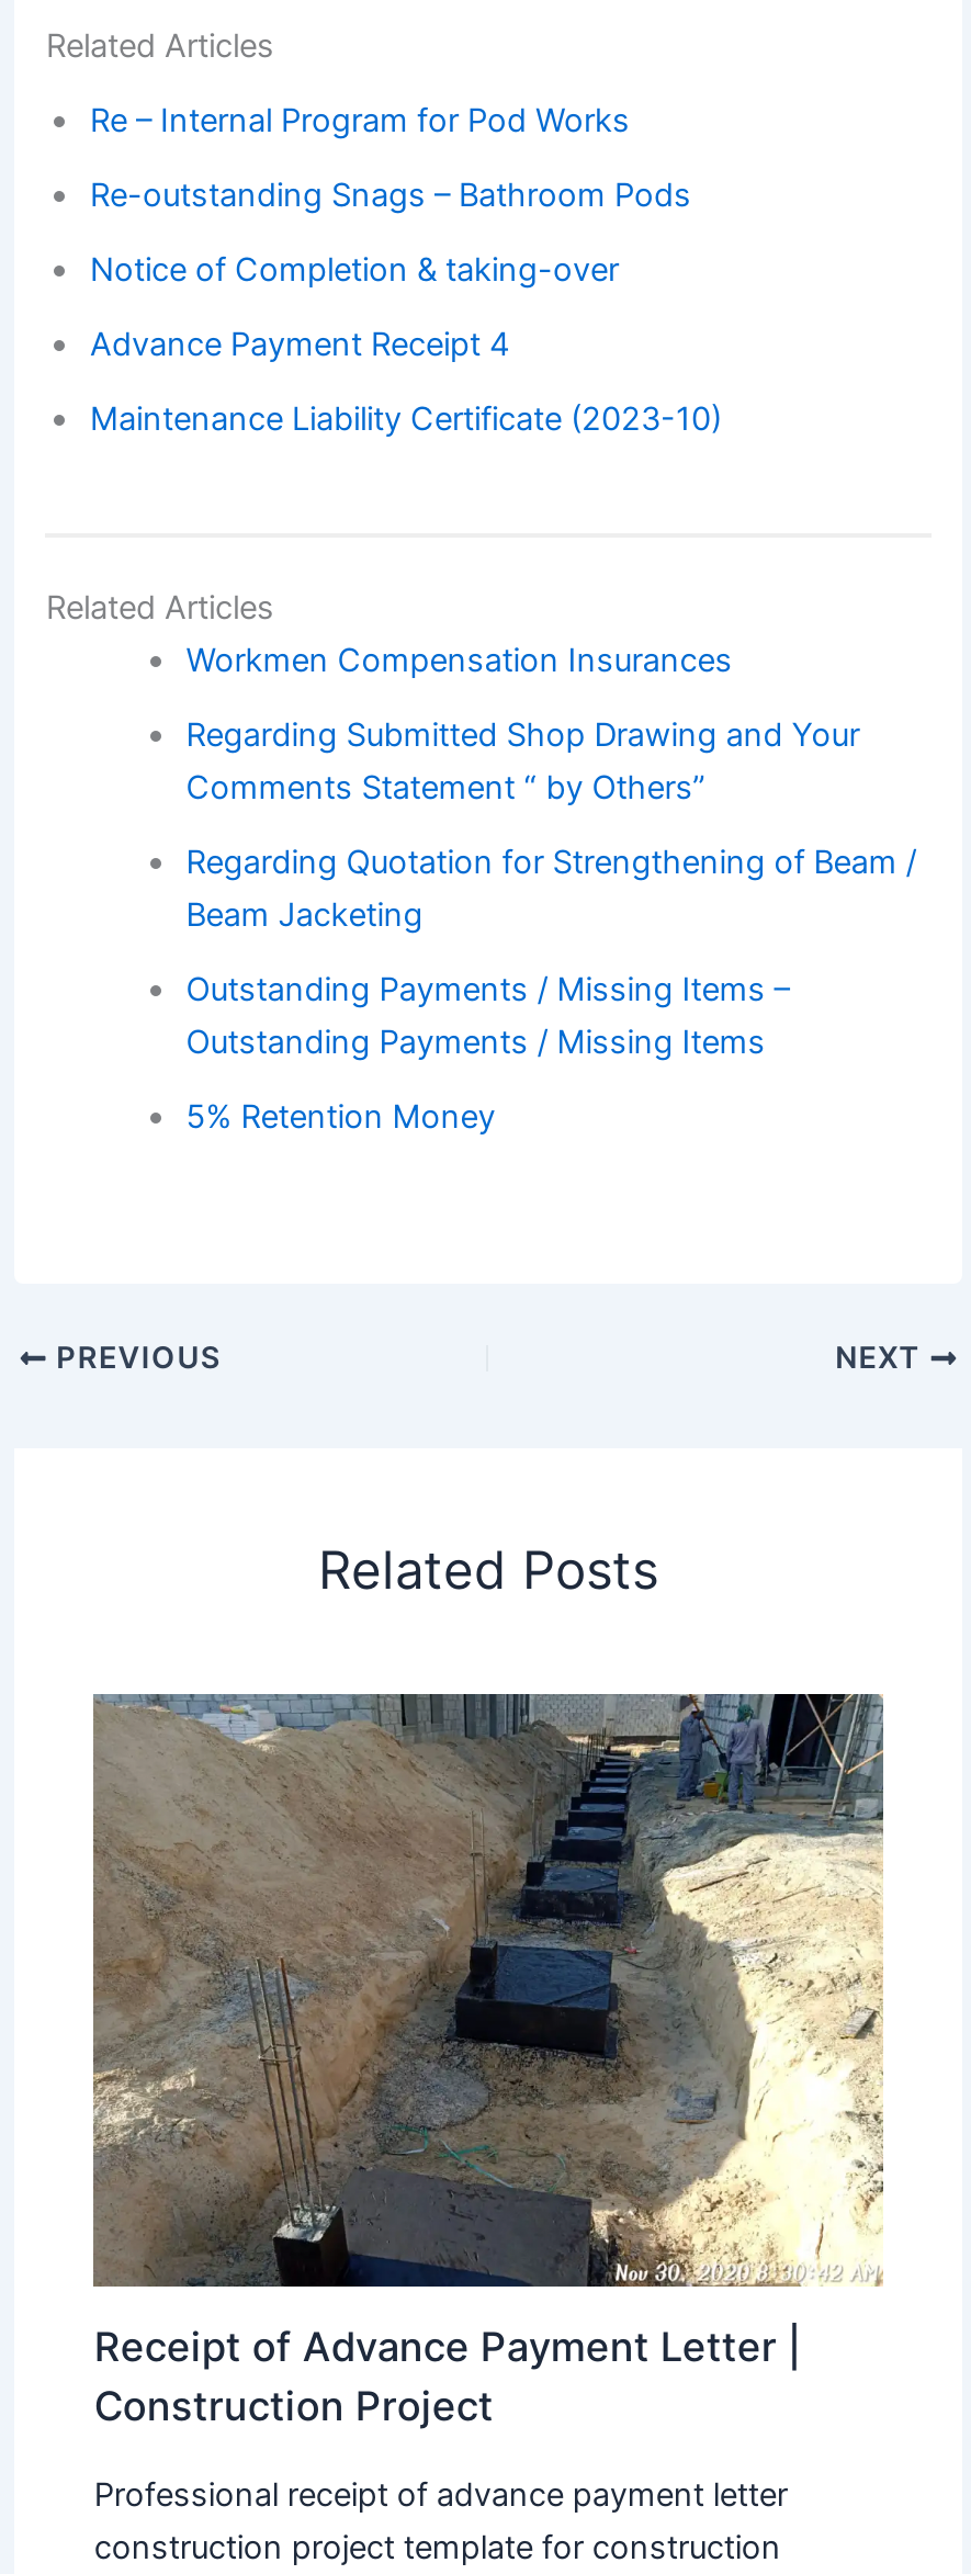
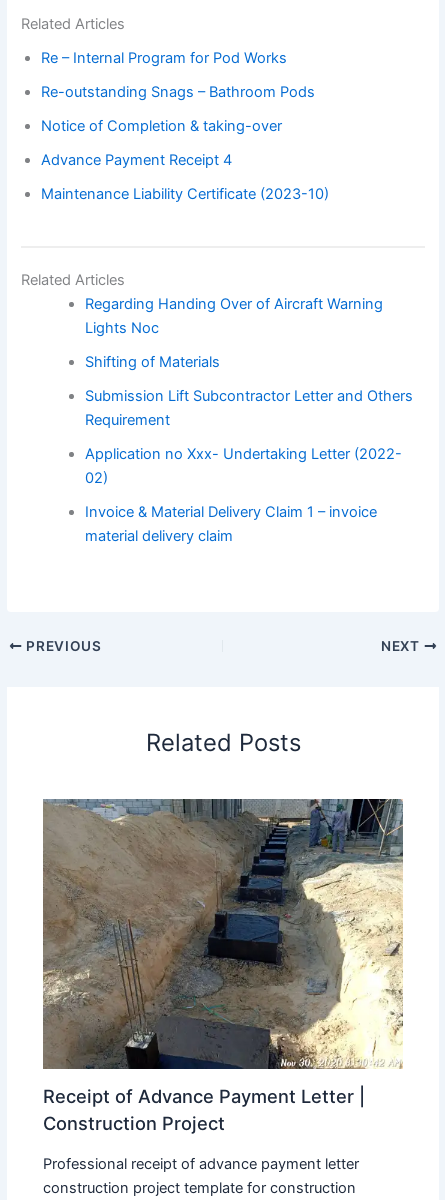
- Workmen Compensation Insurances
+ Regarding Handing Over of Aircraft Warning
+ Lights Noc

- Regarding Submitted Shop Drawing and Your
- Comments Statement “ by Others”
+ Shifting of Materials

- Regarding Quotation for Strengthening of Beam /
- Beam Jacketing
+ Submission Lift Subcontractor Letter and Others
+ Requirement

- Outstanding Payments / Missing Items –
- Outstanding Payments / Missing Items
+ Application no Xxx- Undertaking Letter (2022-
+ 02)

- 5% Retention Money
+ Invoice & Material Delivery Claim 1 – invoice
+ material delivery claim
